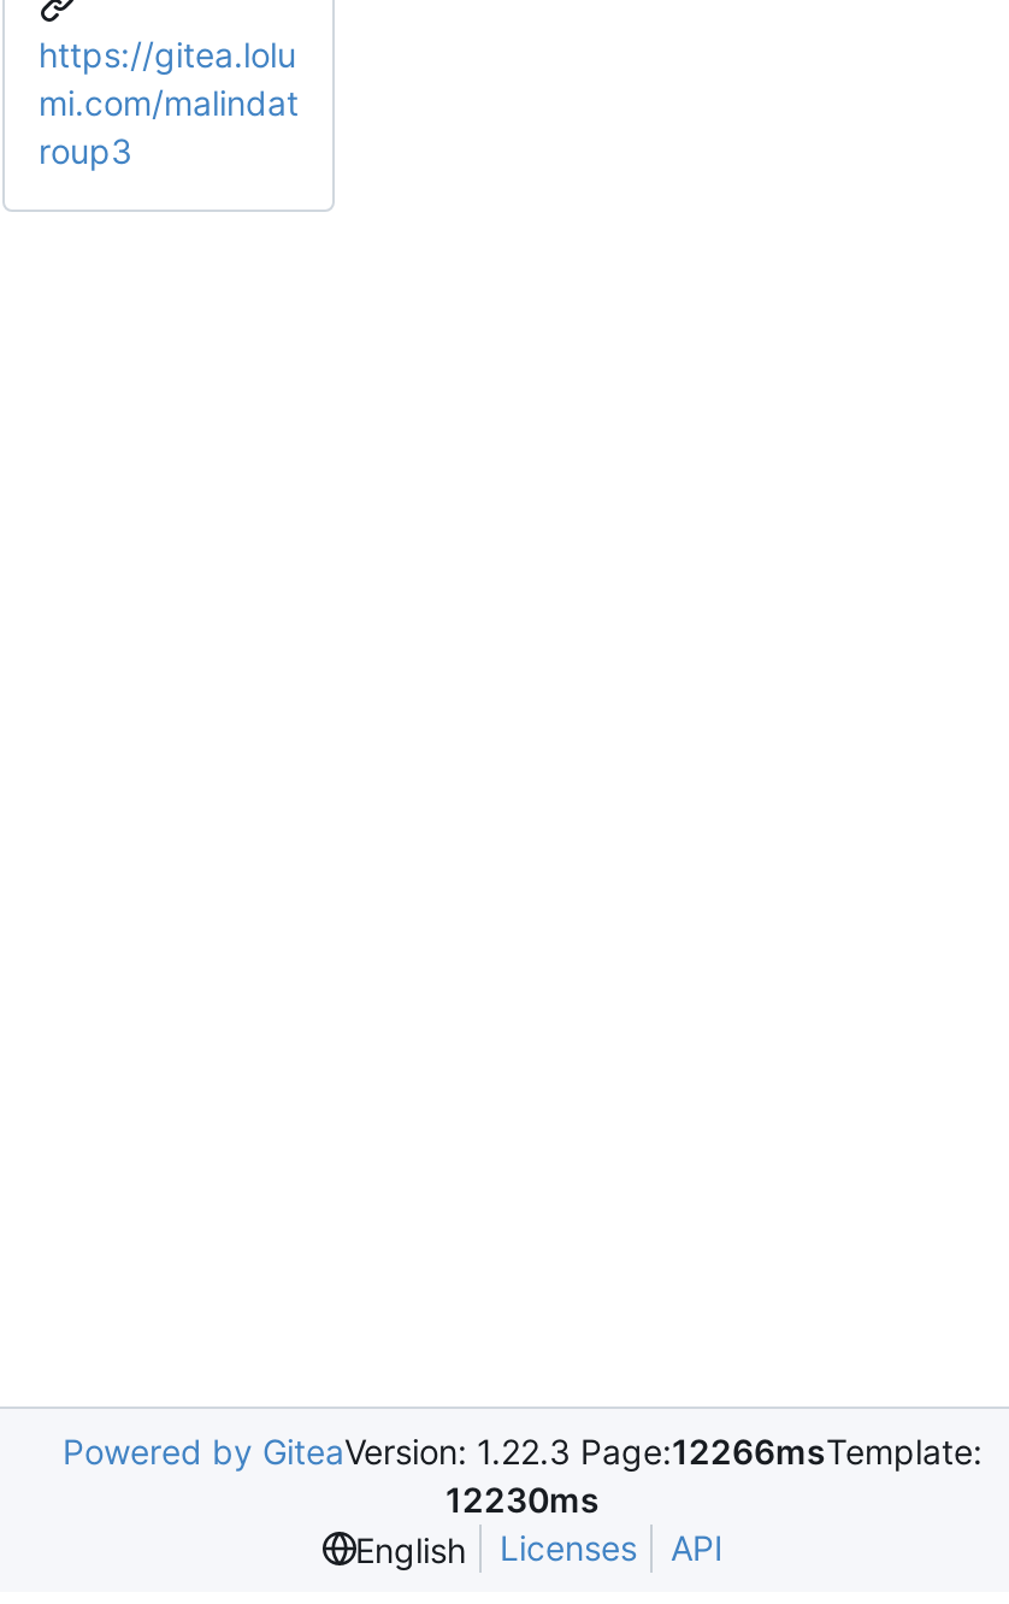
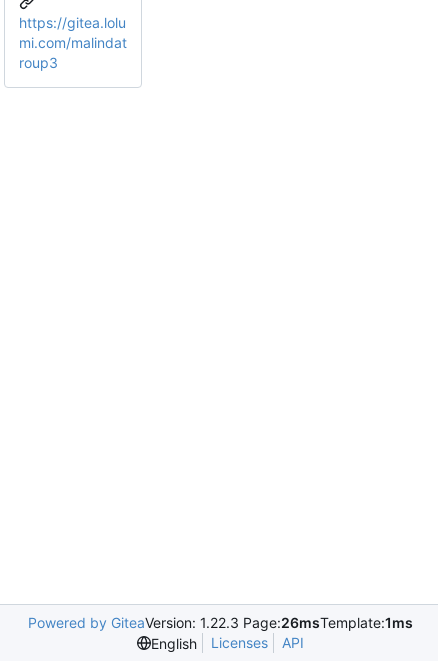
- Powered by GiteaVersion: 1.22.3 Page:12266msTemplate:
- 12230ms
+ Powered by GiteaVersion: 1.22.3 Page:26msTemplate:1ms
